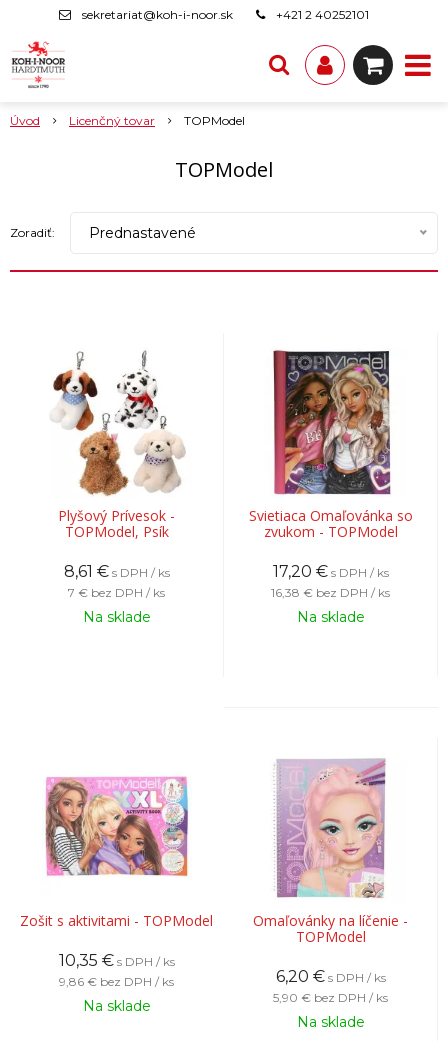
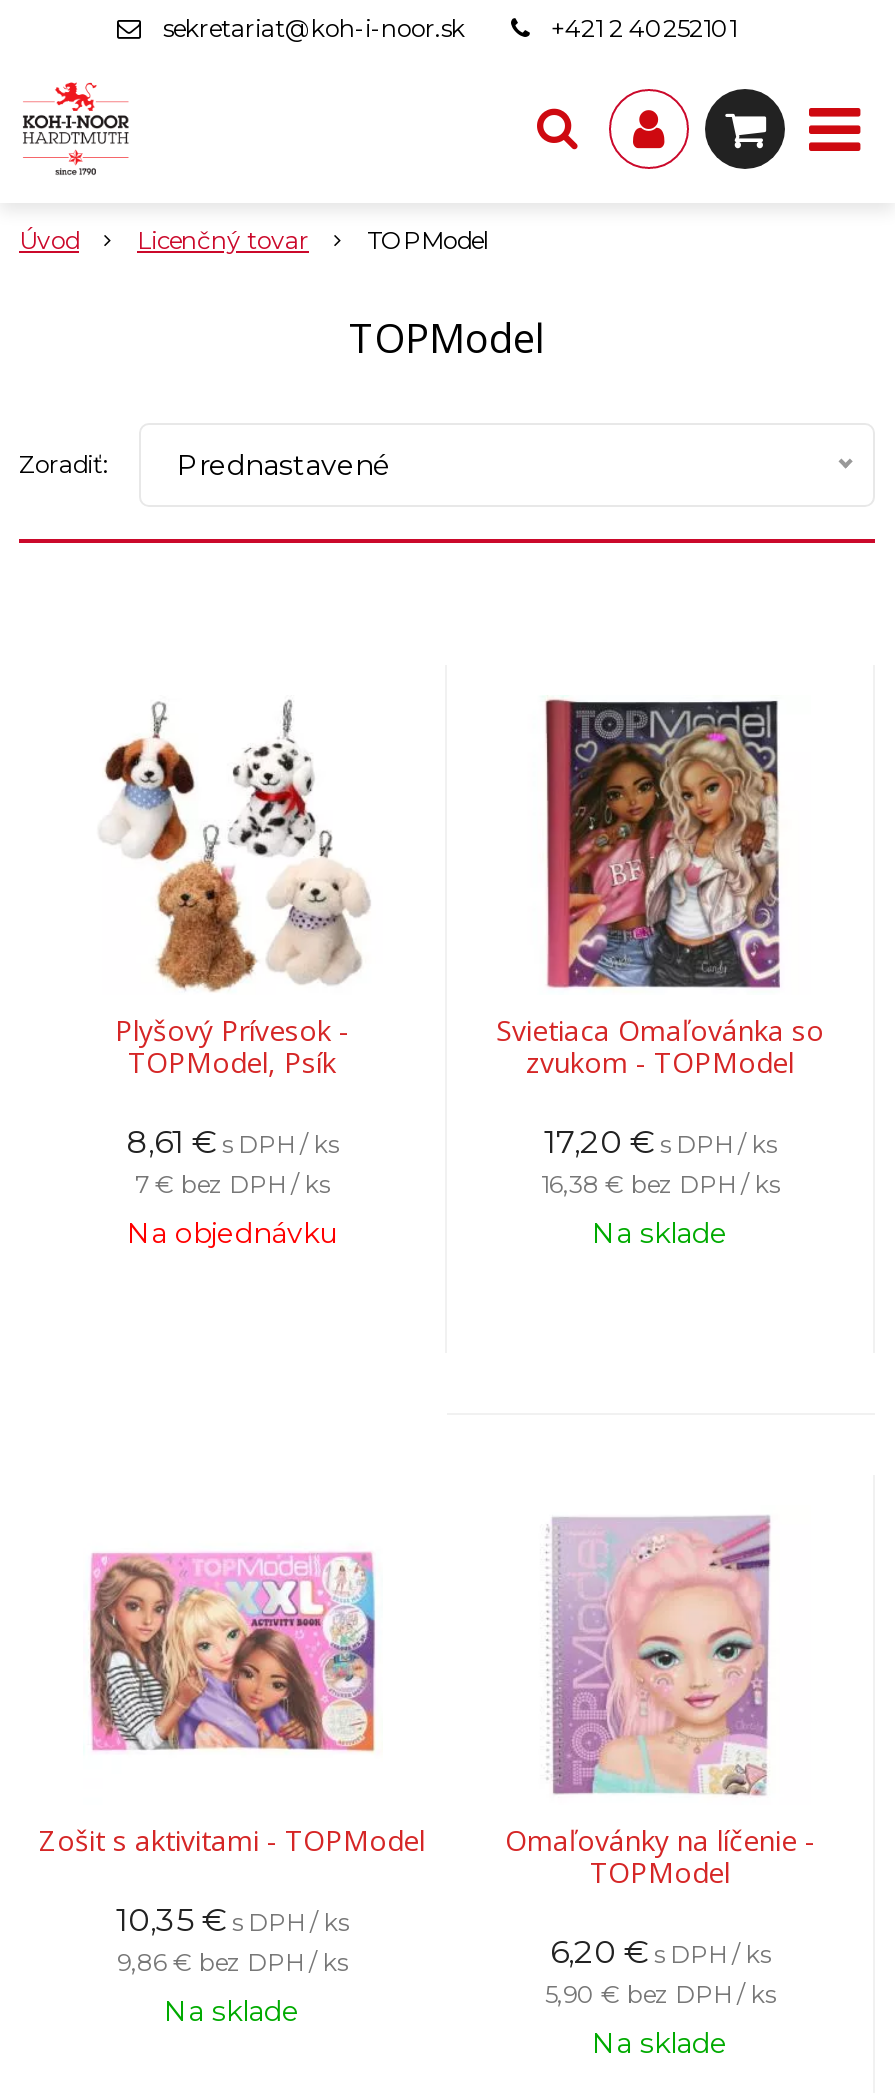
- Na sklade
+ Na objednávku
